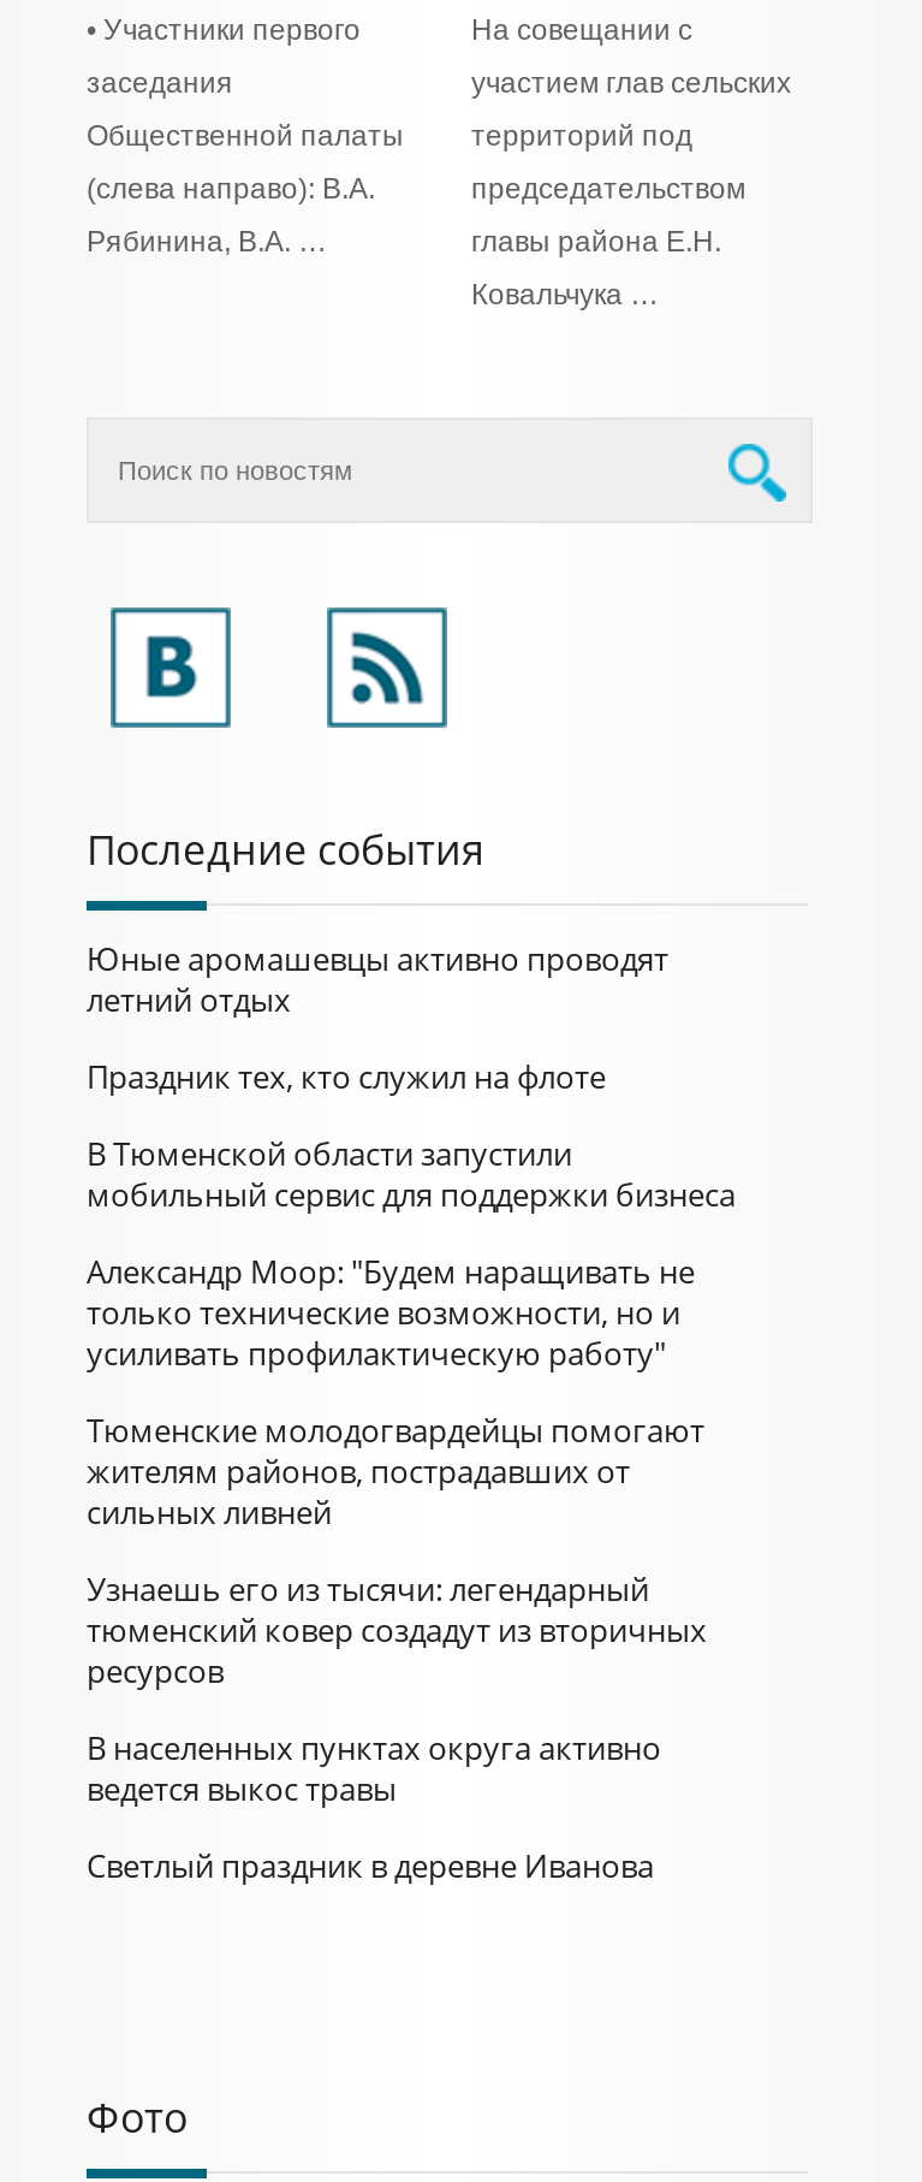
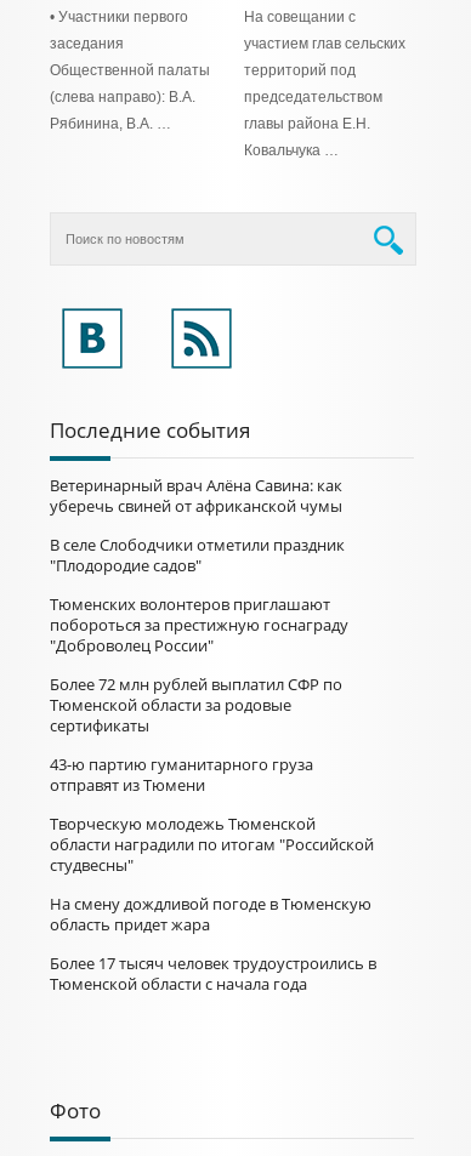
- Юные аромашевцы активно проводят
- летний отдых
+ Ветеринарный врач Алёна Савина: как
+ уберечь свиней от африканской чумы

- Праздник тех, кто служил на флоте
+ В селе Слободчики отметили праздник
+ "Плодородие садов"

- В Тюменской области запустили
- мобильный сервис для поддержки бизнеса
+ Тюменских волонтеров приглашают
+ побороться за престижную госнаграду
+ "Доброволец России"

- Александр Моор: "Будем наращивать не
- только технические возможности, но и
- усиливать профилактическую работу"
+ Более 72 млн рублей выплатил СФР по
+ Тюменской области за родовые
+ сертификаты

- Тюменские молодогвардейцы помогают
- жителям районов, пострадавших от
- сильных ливней
+ 43-ю партию гуманитарного груза
+ отправят из Тюмени

- Узнаешь его из тысячи: легендарный
- тюменский ковер создадут из вторичных
- ресурсов
+ Творческую молодежь Тюменской
+ области наградили по итогам "Российской
+ студвесны"

- В населенных пунктах округа активно
- ведется выкос травы
+ На смену дождливой погоде в Тюменскую
+ область придет жара

- Светлый праздник в деревне Иванова
+ Более 17 тысяч человек трудоустроились в
+ Тюменской области с начала года
